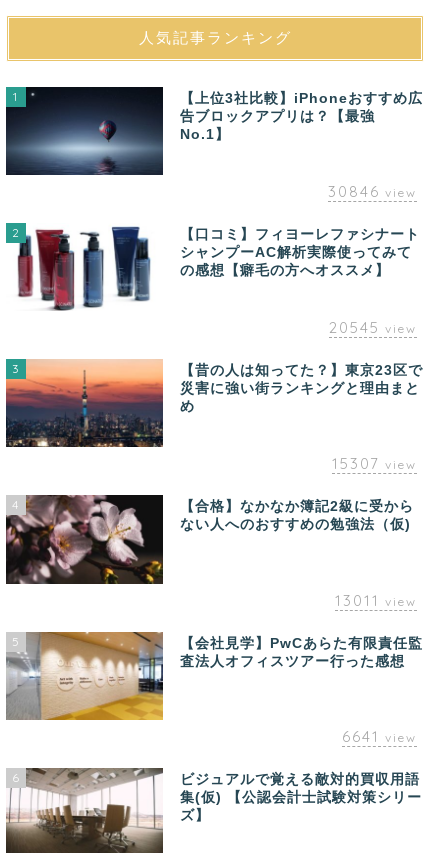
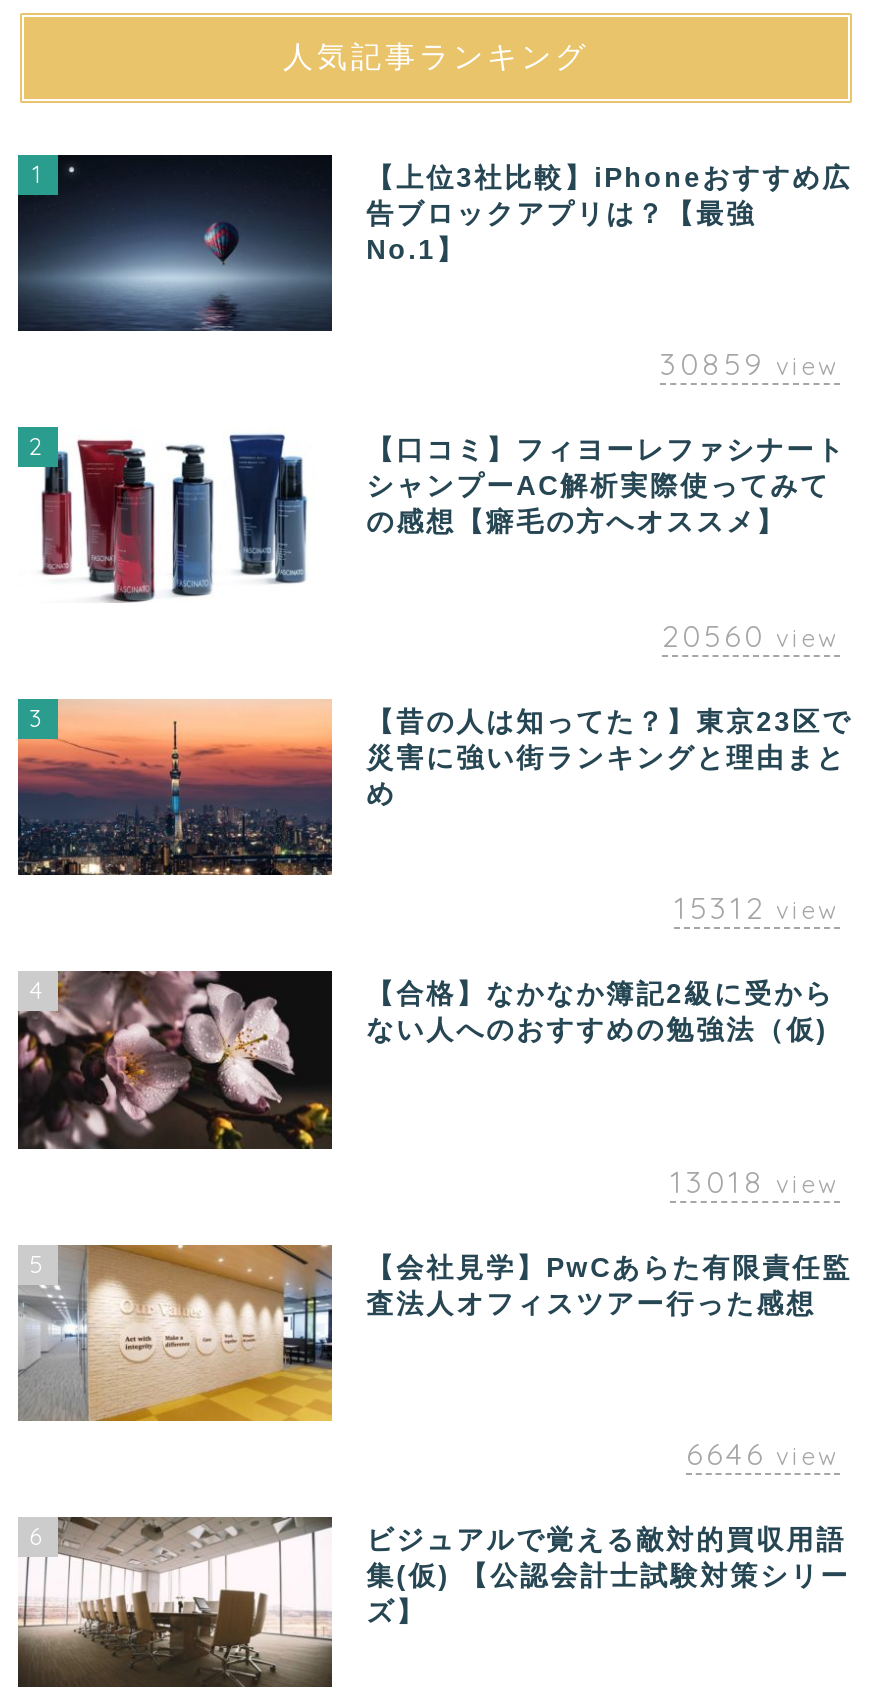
- 30846 view
+ 30859 view

- 20545 view
+ 20560 view

- 15307 view
+ 15312 view

- 13011 view
+ 13018 view

- 6641 view
+ 6646 view
